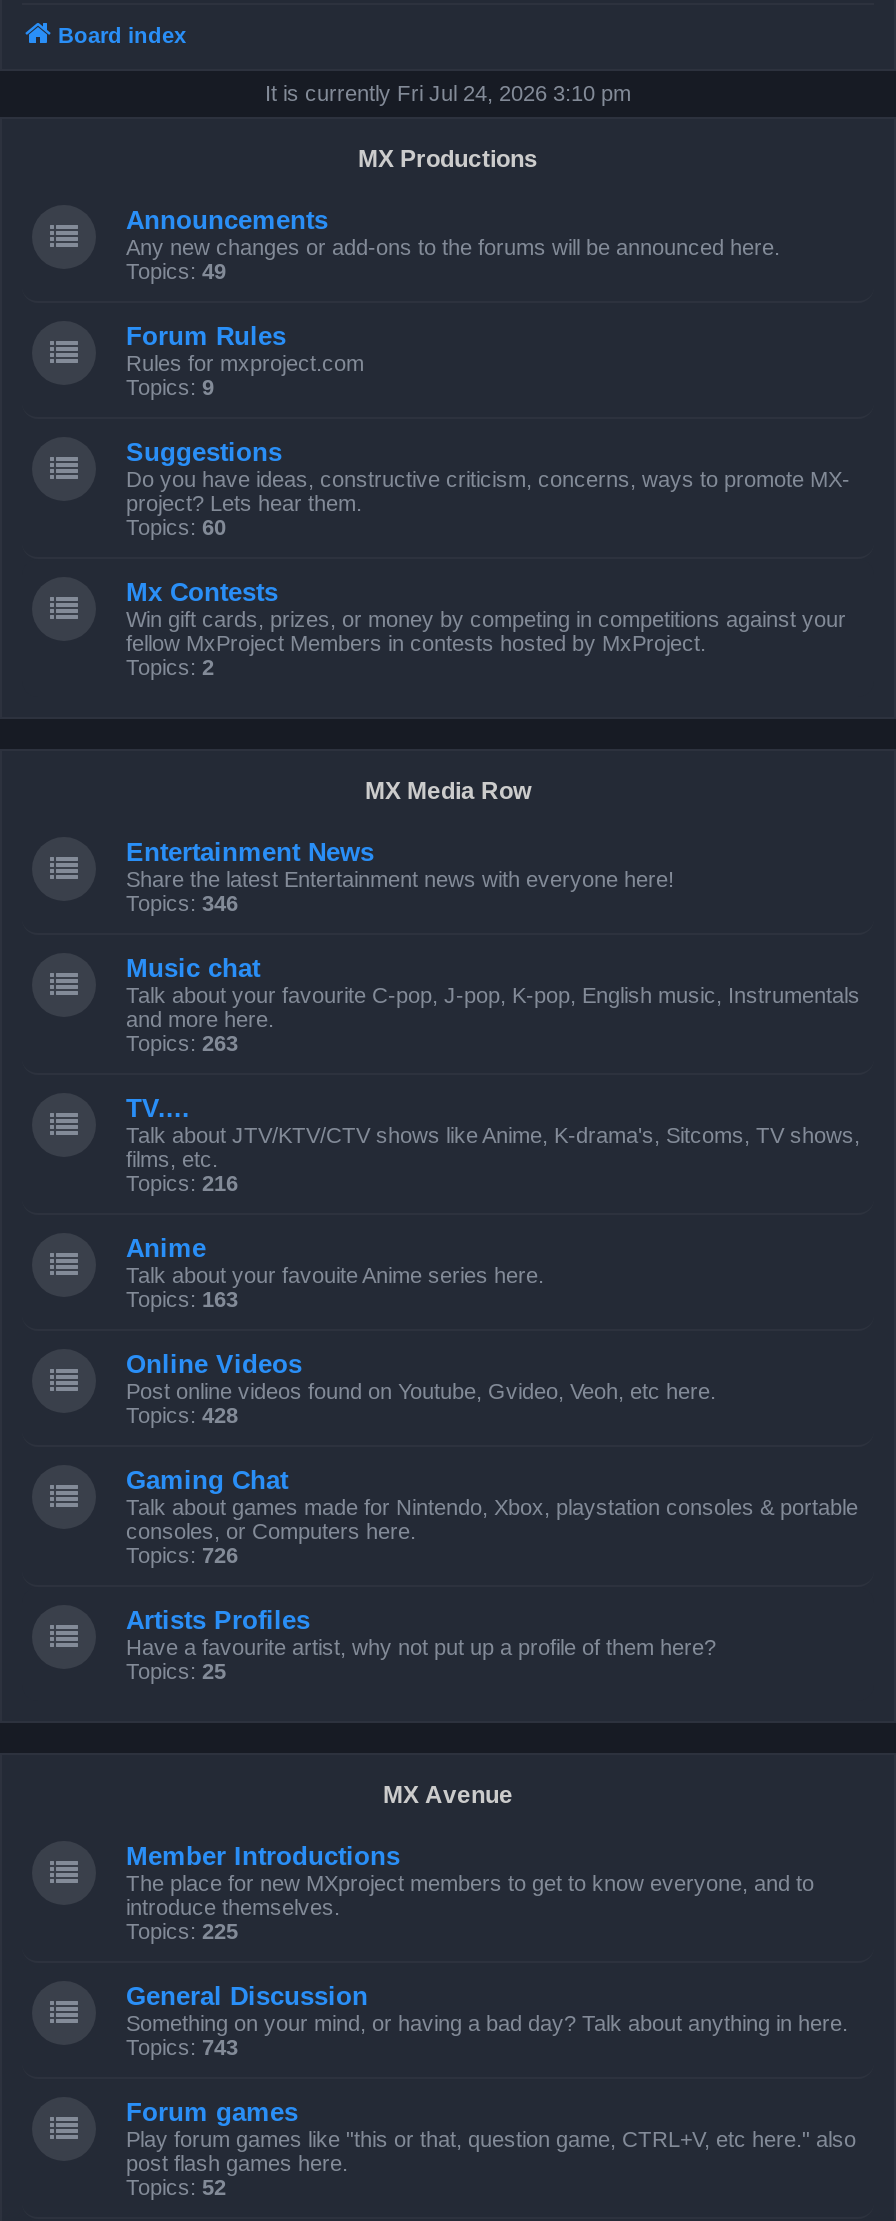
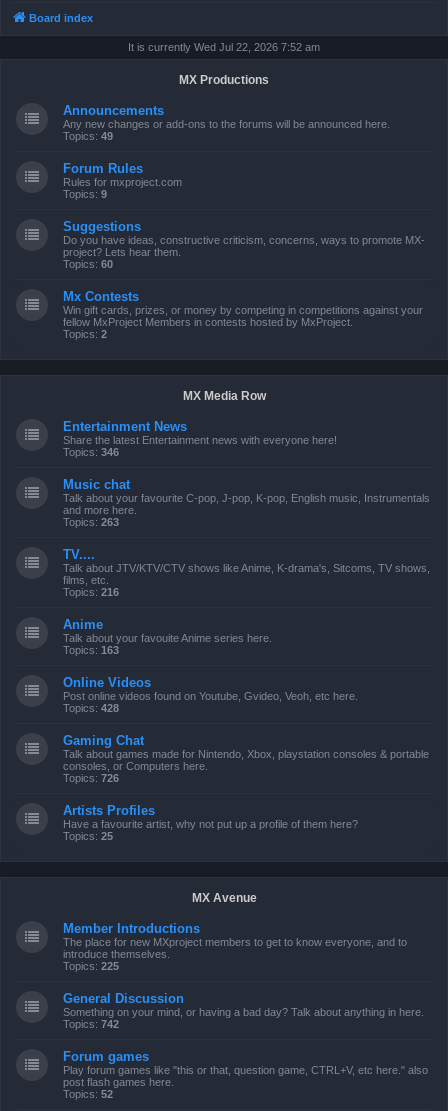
- It is currently Fri Jul 24, 2026 3:10 pm
+ It is currently Wed Jul 22, 2026 7:52 am

- Topics: 743
+ Topics: 742
